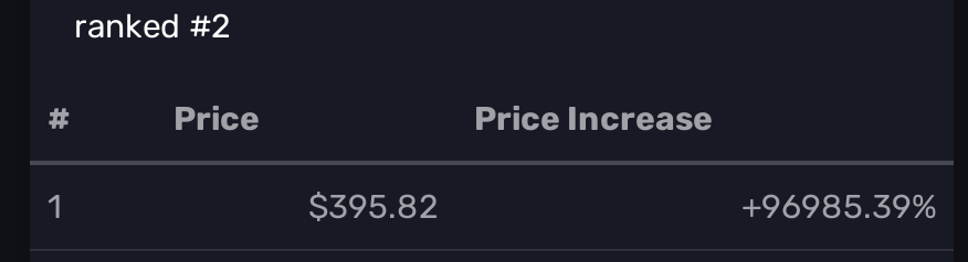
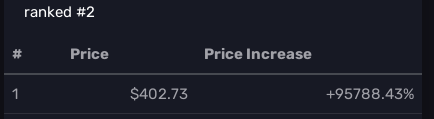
- $395.82
+ $402.73

- +96985.39%
+ +95788.43%
